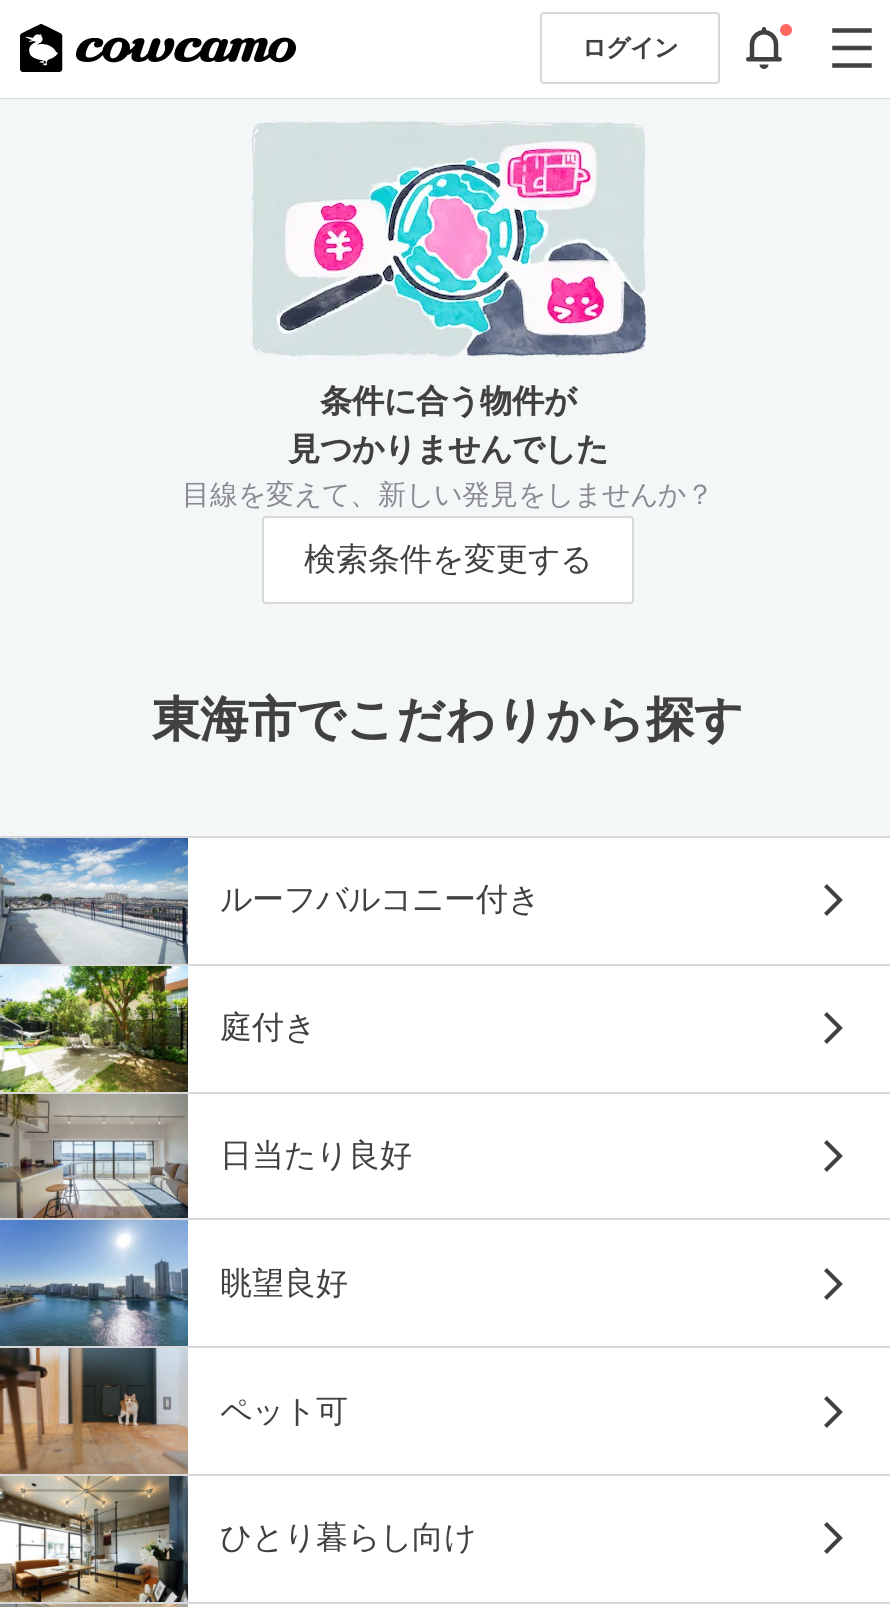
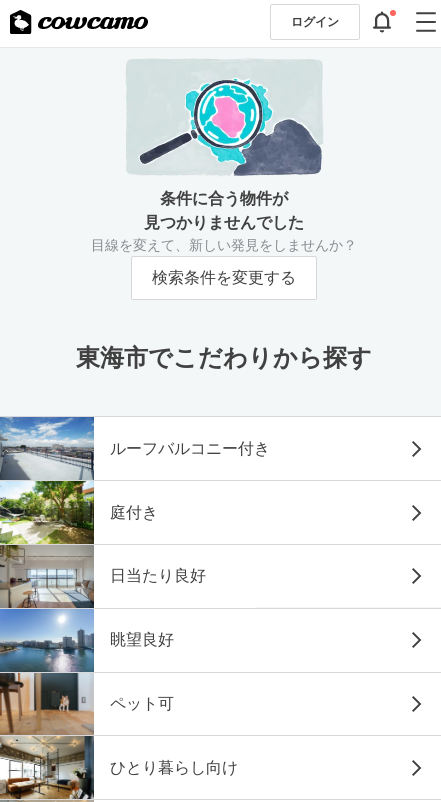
- [image]
+ [image]
